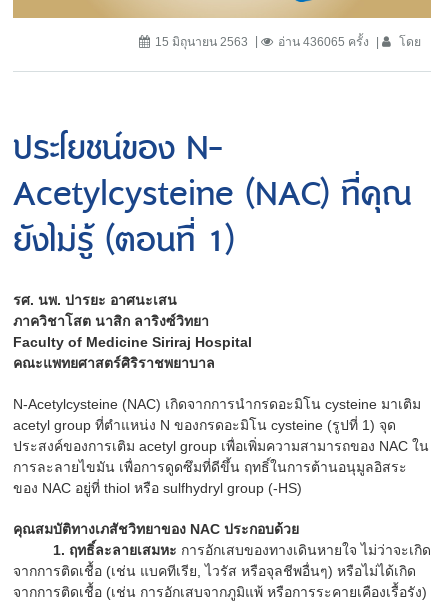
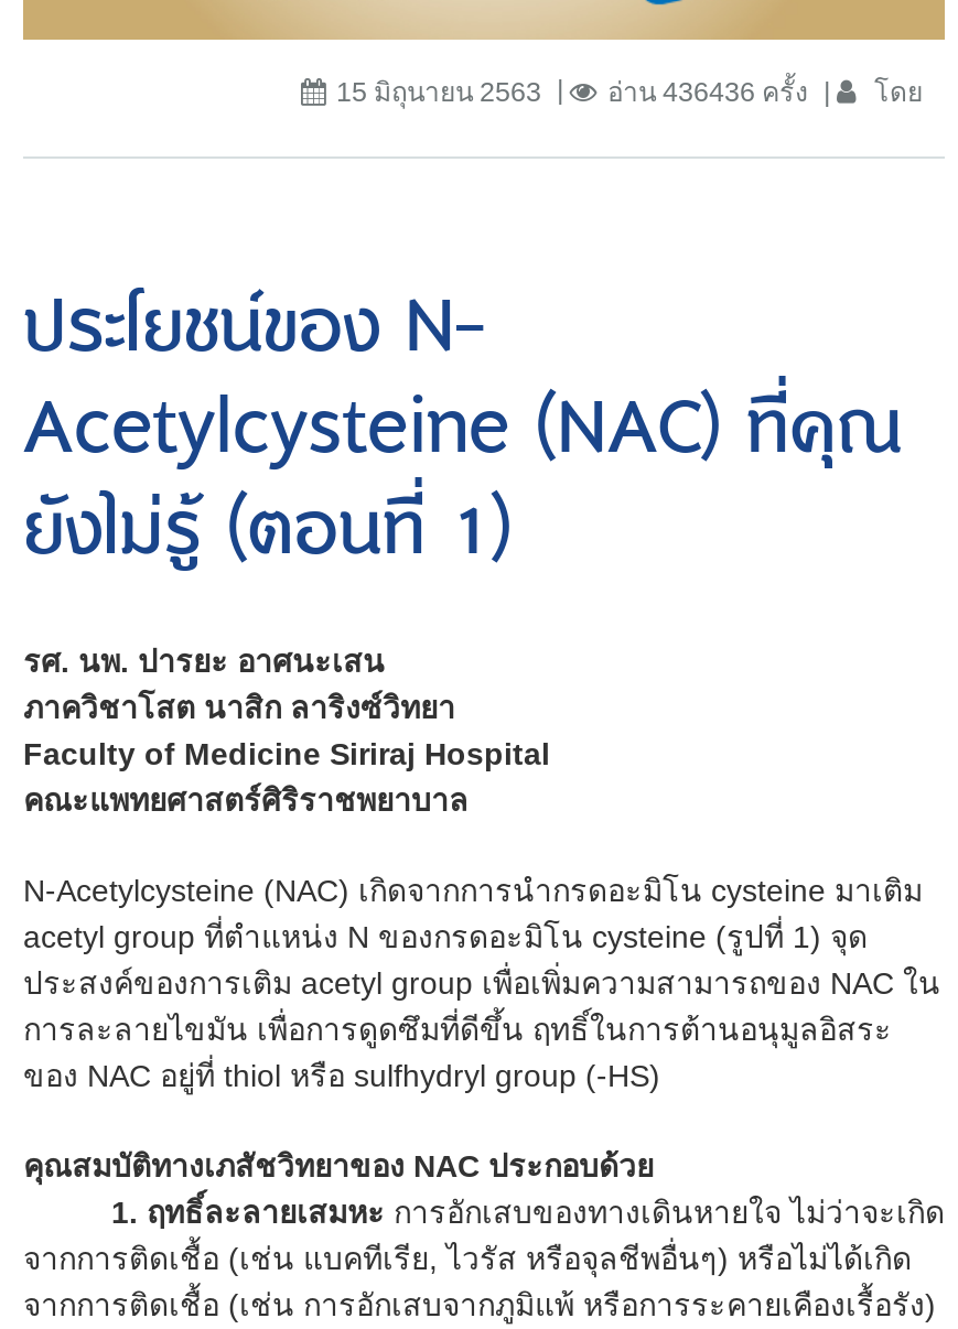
- อ่าน 436065 ครั้ง
+ อ่าน 436436 ครั้ง
